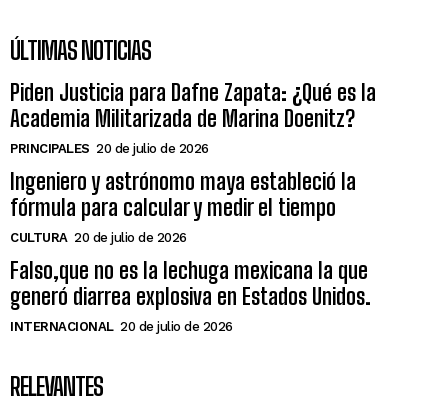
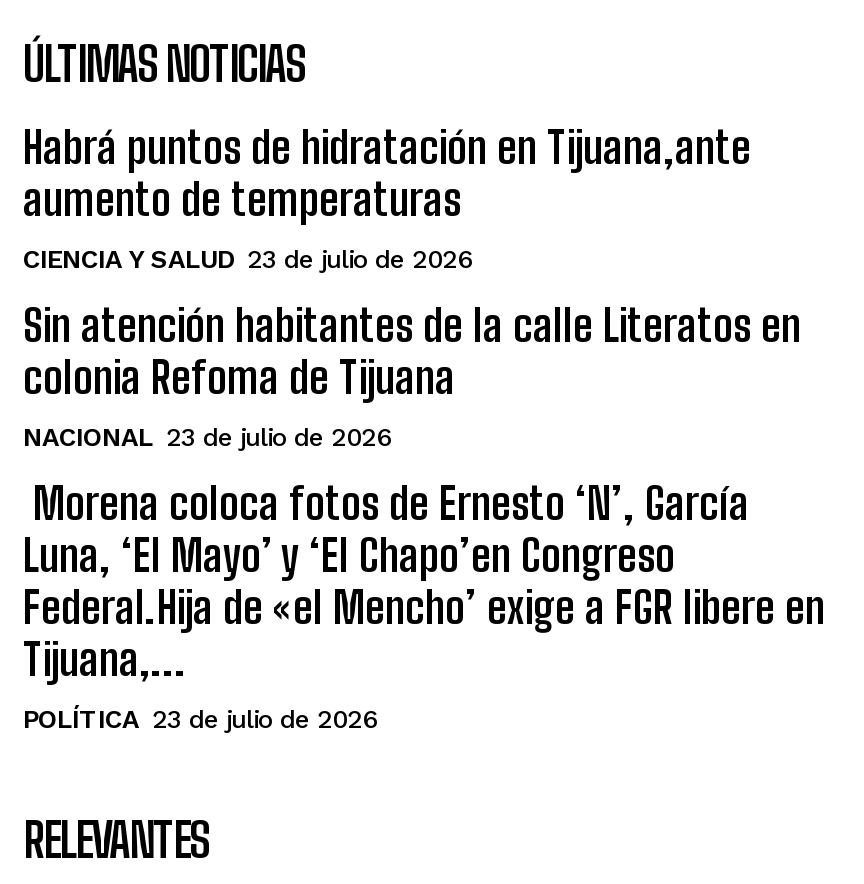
- Piden Justicia para Dafne Zapata: ¿Qué es la
- Academia Militarizada de Marina Doenitz?
- PRINCIPALES 20 de julio de 2026
- Ingeniero y astrónomo maya estableció la
- fórmula para calcular y medir el tiempo
- CULTURA 20 de julio de 2026
- Falso,que no es la lechuga mexicana la que
- generó diarrea explosiva en Estados Unidos.
- INTERNACIONAL 20 de julio de 2026
+ Habrá puntos de hidratación en Tijuana,ante
+ aumento de temperaturas
+ CIENCIA Y SALUD 23 de julio de 2026
+ Sin atención habitantes de la calle Literatos en
+ colonia Refoma de Tijuana
+ NACIONAL 23 de julio de 2026
+ Morena coloca fotos de Ernesto ‘N’, García
+ Luna, ‘El Mayo’ y ‘El Chapo’en Congreso
+ Federal.Hija de «el Mencho’ exige a FGR libere en
+ Tijuana,...
+ POLÍTICA 23 de julio de 2026
